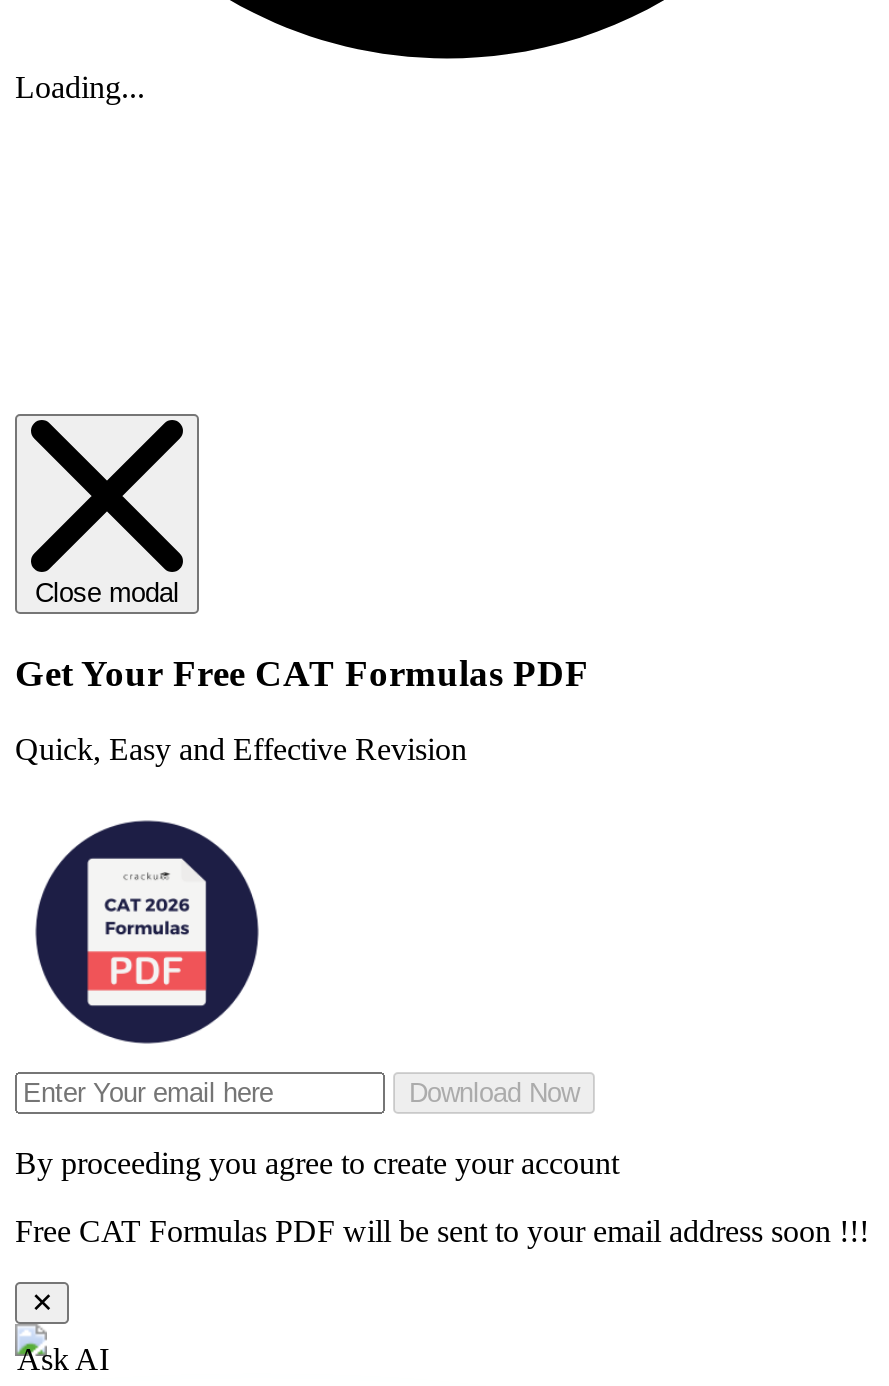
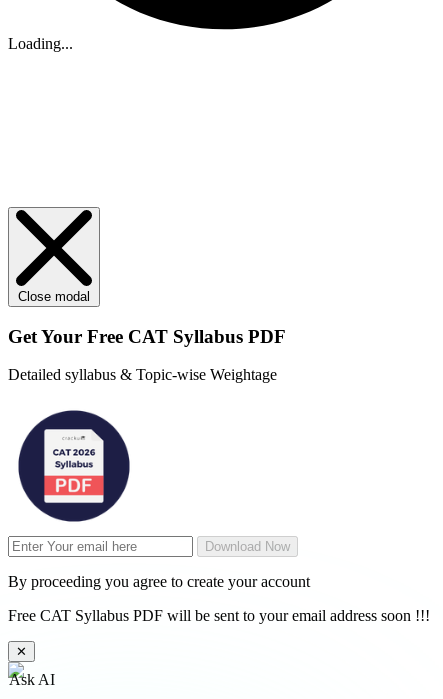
- Get Your Free CAT Formulas PDF
+ Get Your Free CAT Syllabus PDF

- Quick, Easy and Effective Revision
+ Detailed syllabus & Topic-wise Weightage

- Free CAT Formulas PDF will be sent to your email address soon !!!
+ Free CAT Syllabus PDF will be sent to your email address soon !!!
